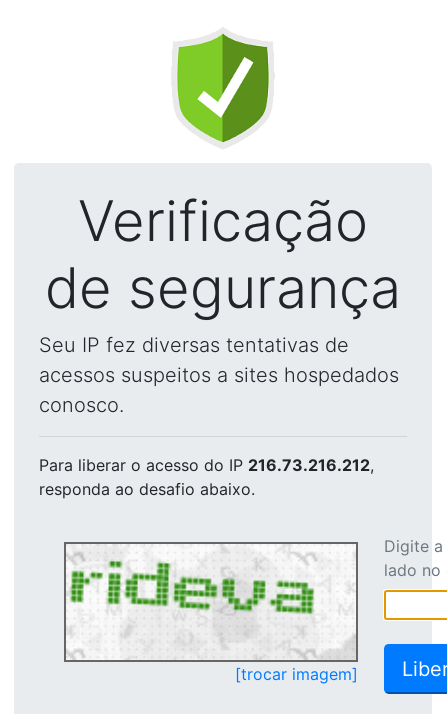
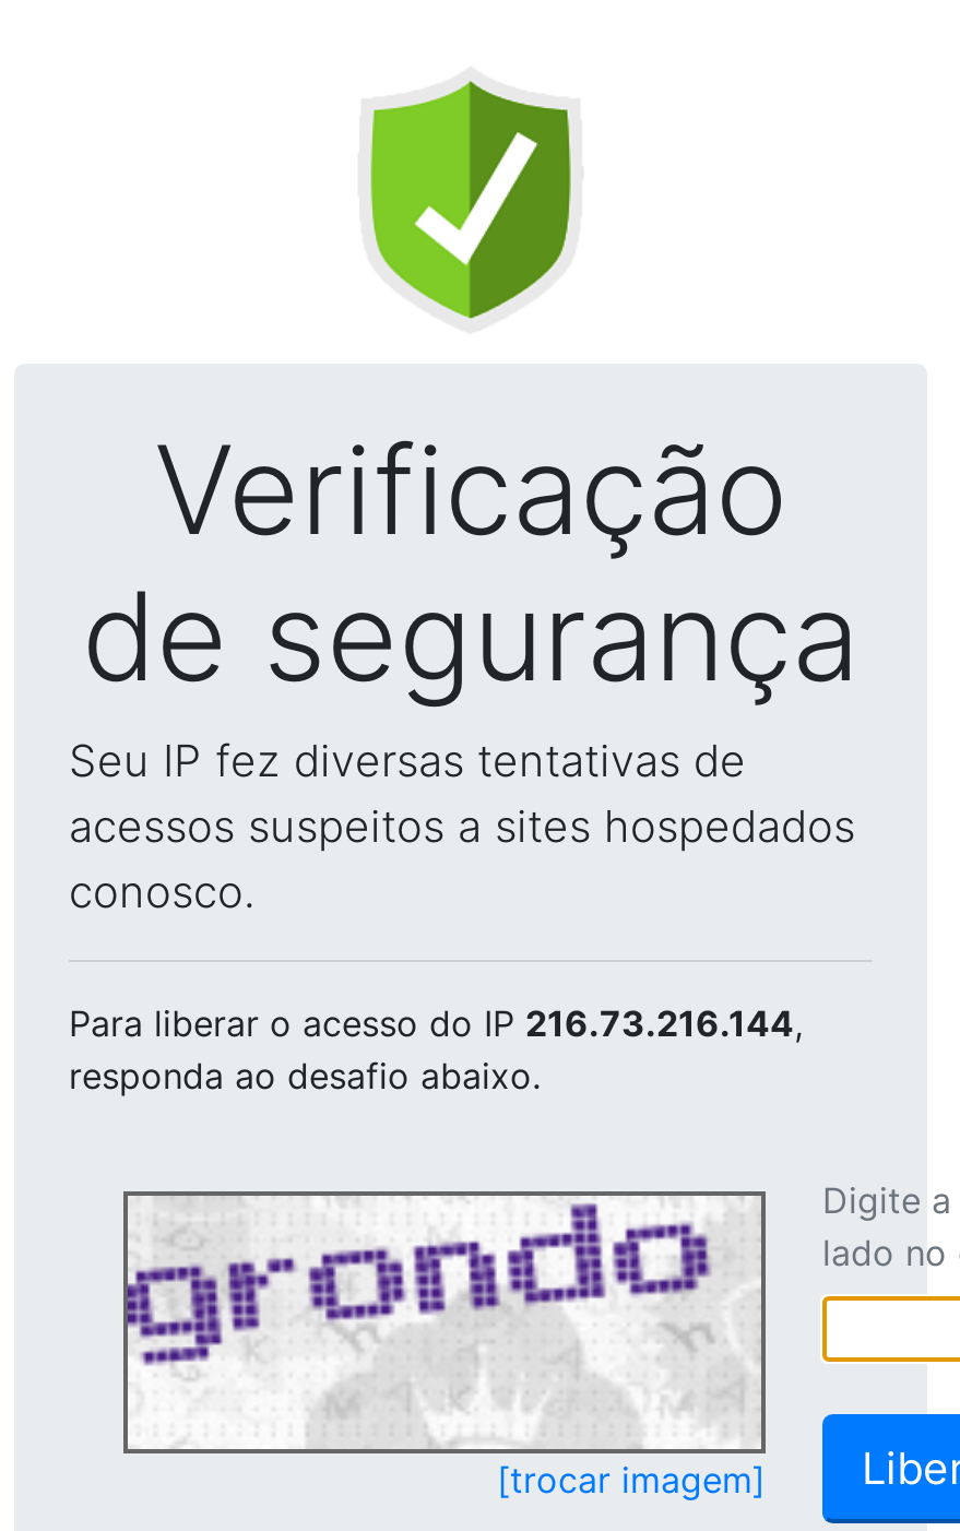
- Para liberar o acesso do IP 216.73.216.212,
+ Para liberar o acesso do IP 216.73.216.144,

- [image]
+ [image]
